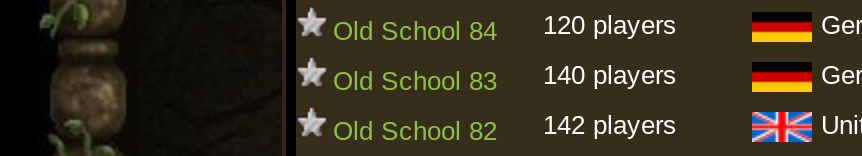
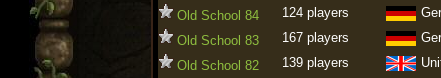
- Old School 84 120 players
+ Old School 84 124 players

- Old School 83 140 players
+ Old School 83 167 players

- Old School 82 142 players
+ Old School 82 139 players
